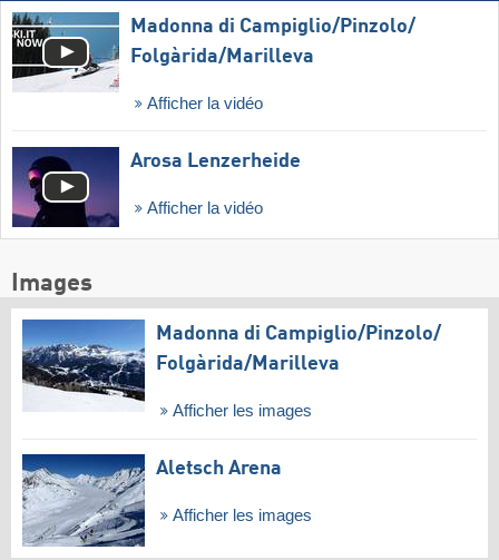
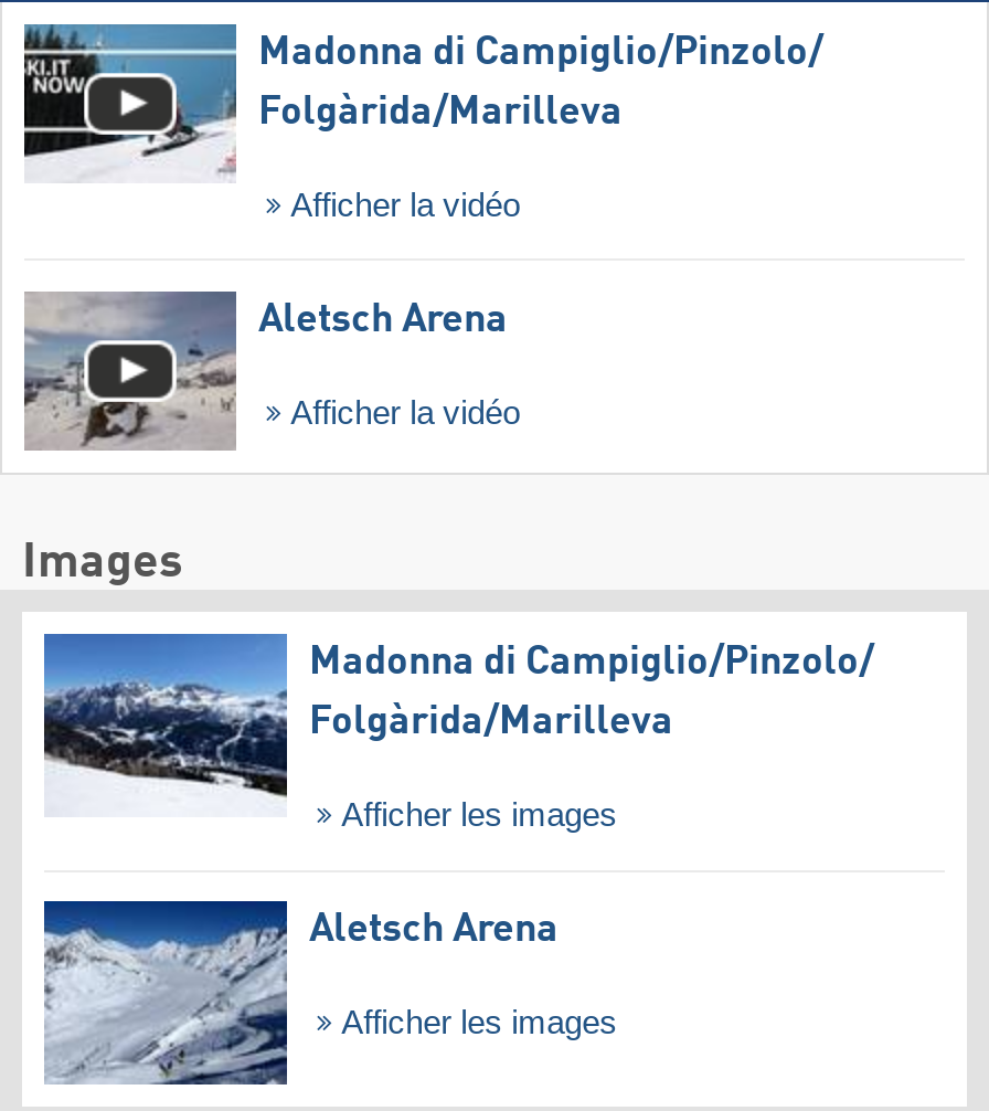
- [image]
- Arosa Lenzerheide
+ [image]
+ Aletsch Arena
